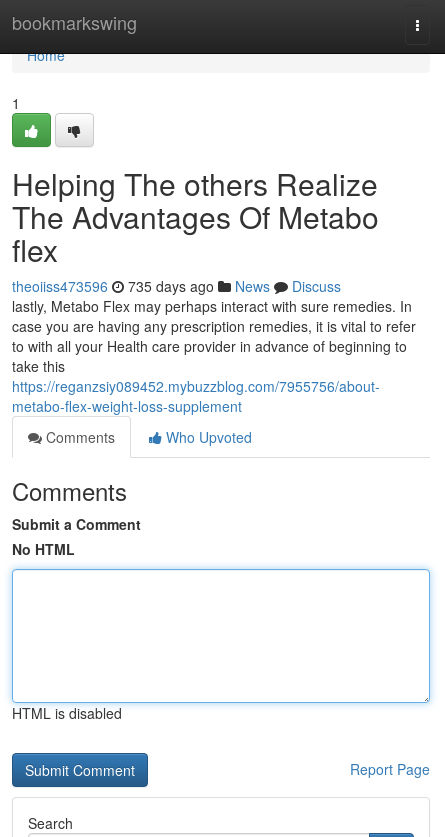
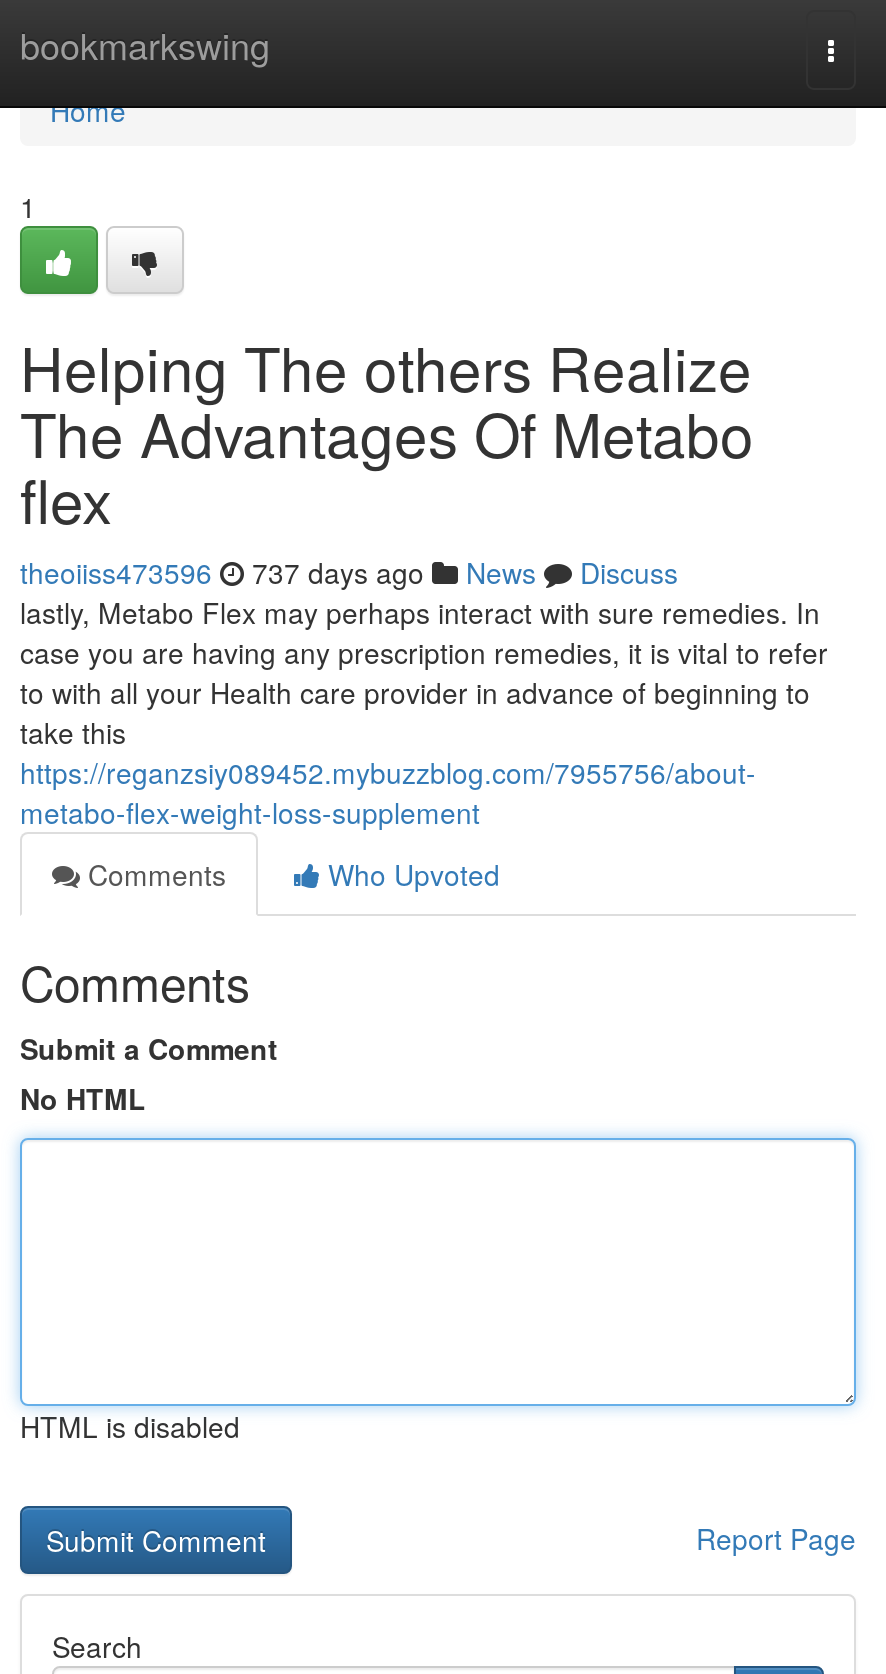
- theoiiss473596 735 days ago News Discuss
+ theoiiss473596 737 days ago News Discuss
